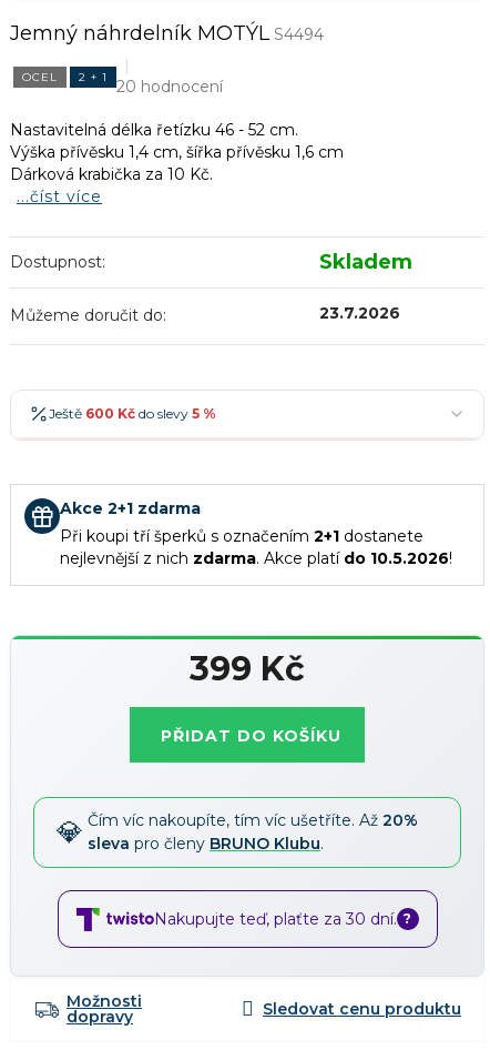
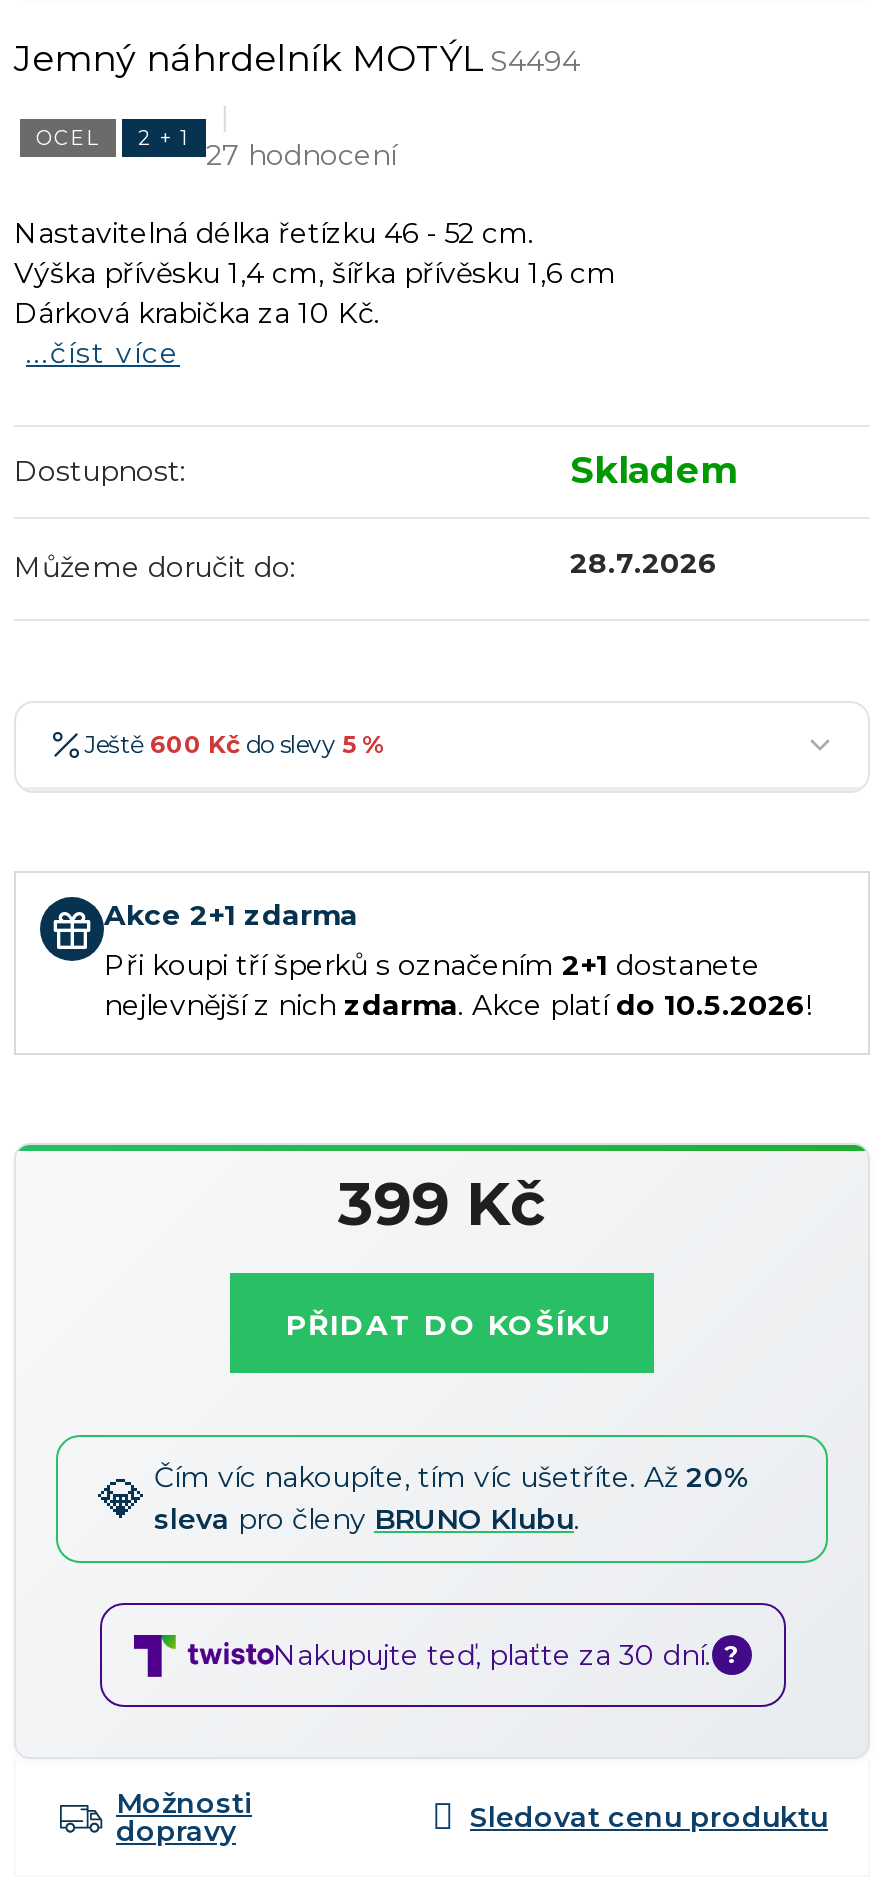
- 20 hodnocení
+ 27 hodnocení

- 23.7.2026
+ 28.7.2026
